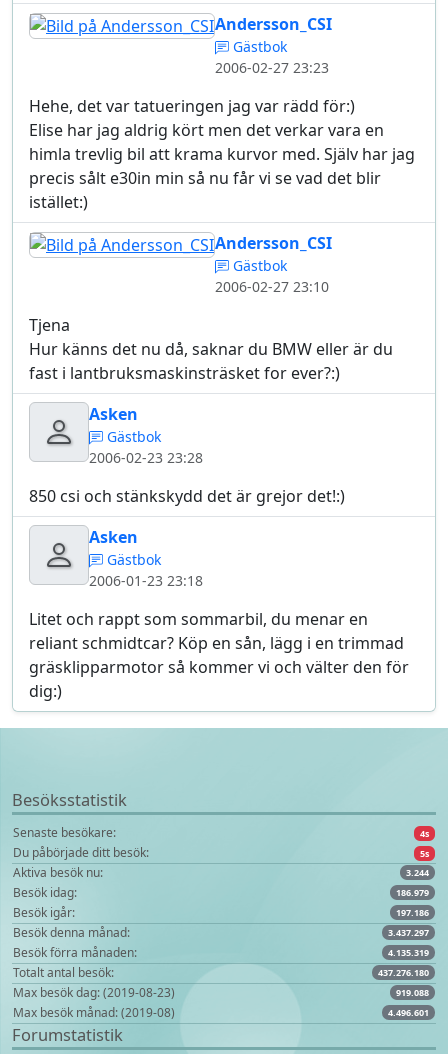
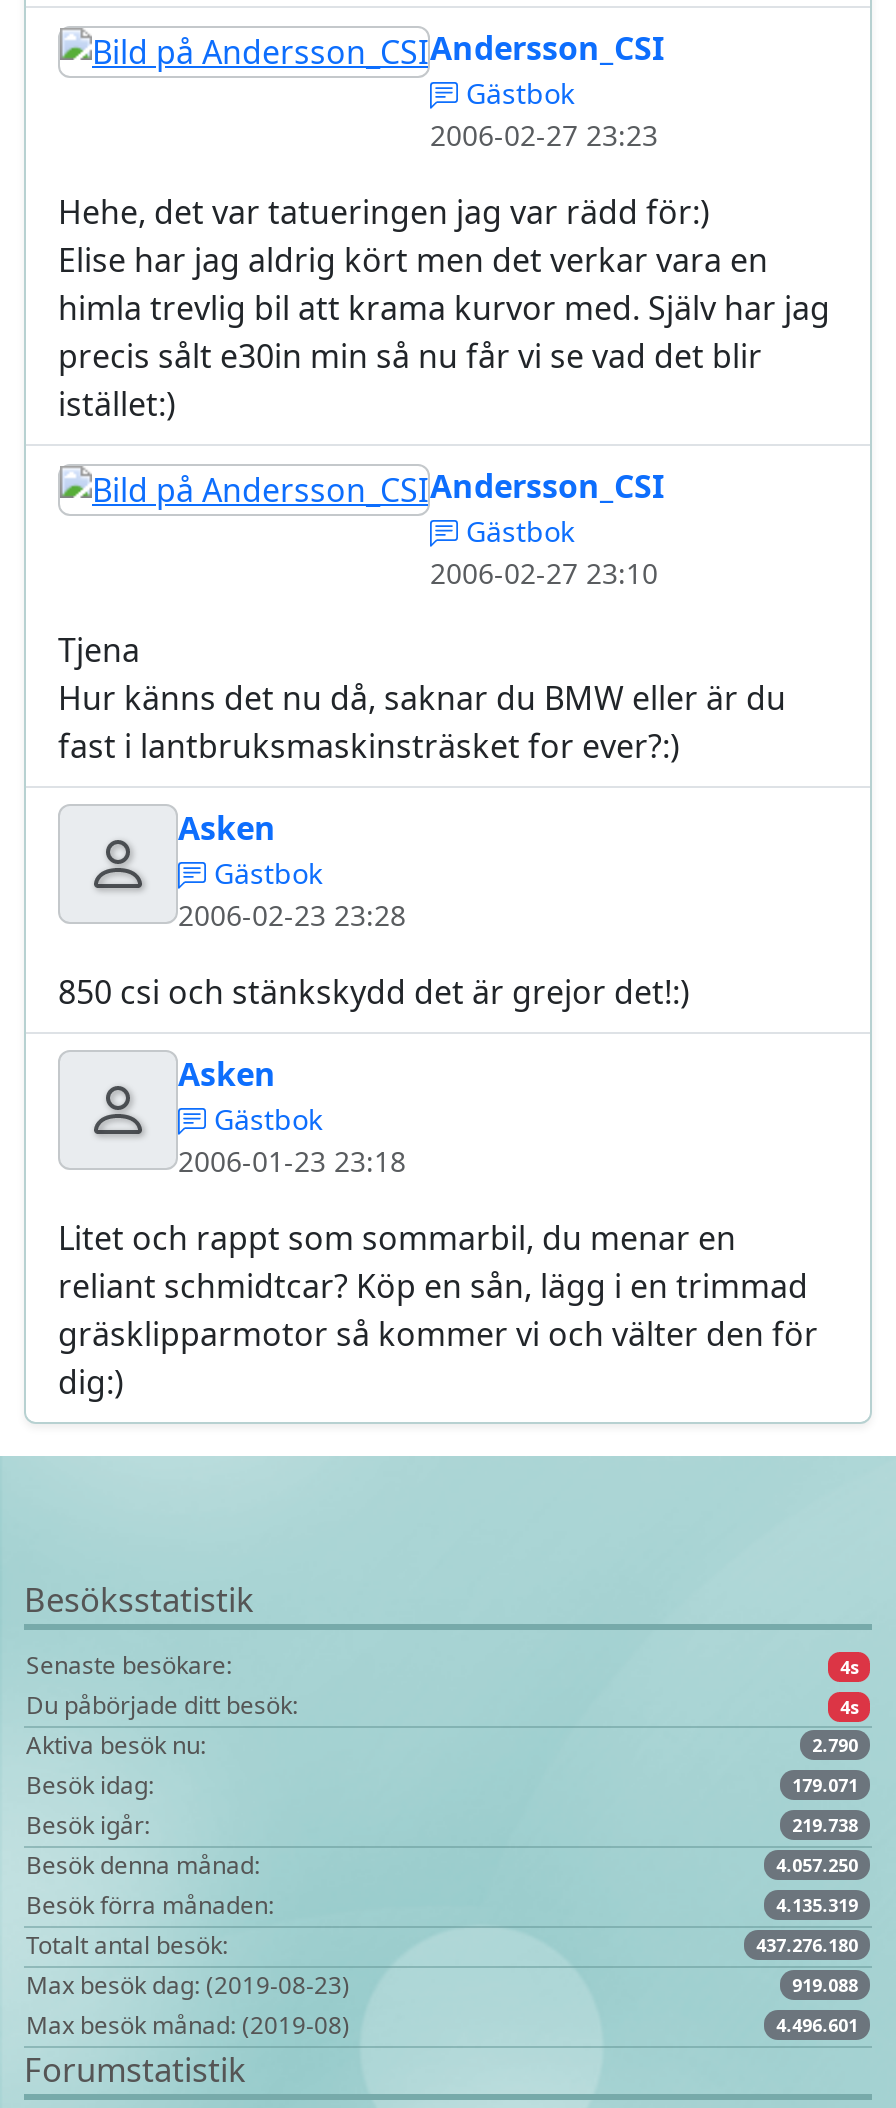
- 5s
+ 4s

- 3.244
+ 2.790

- 186.979
+ 179.071

- 197.186
+ 219.738

- 3.437.297
+ 4.057.250
